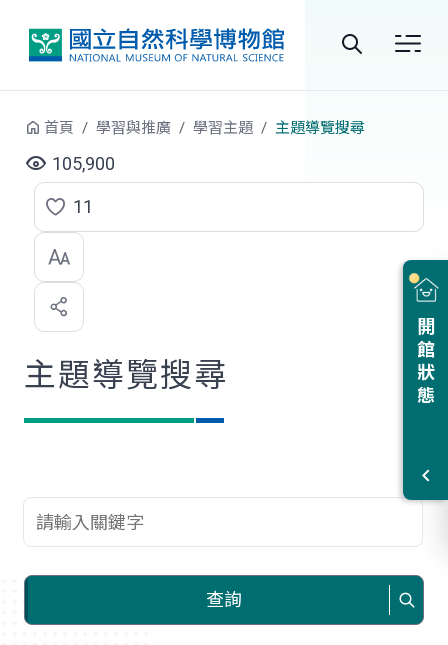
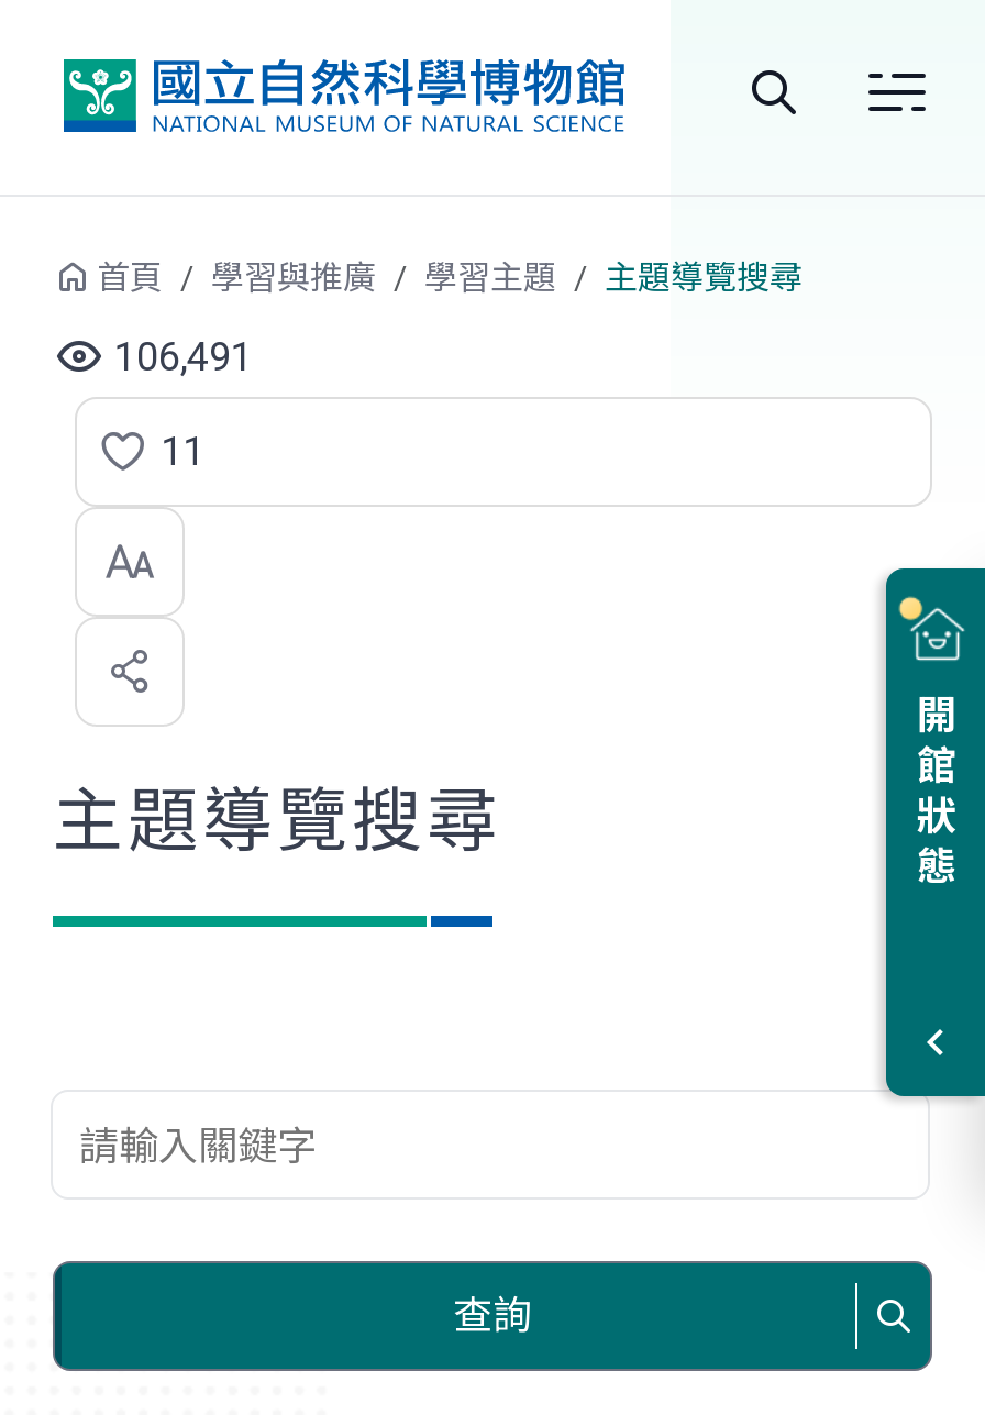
- 105,900
+ 106,491
